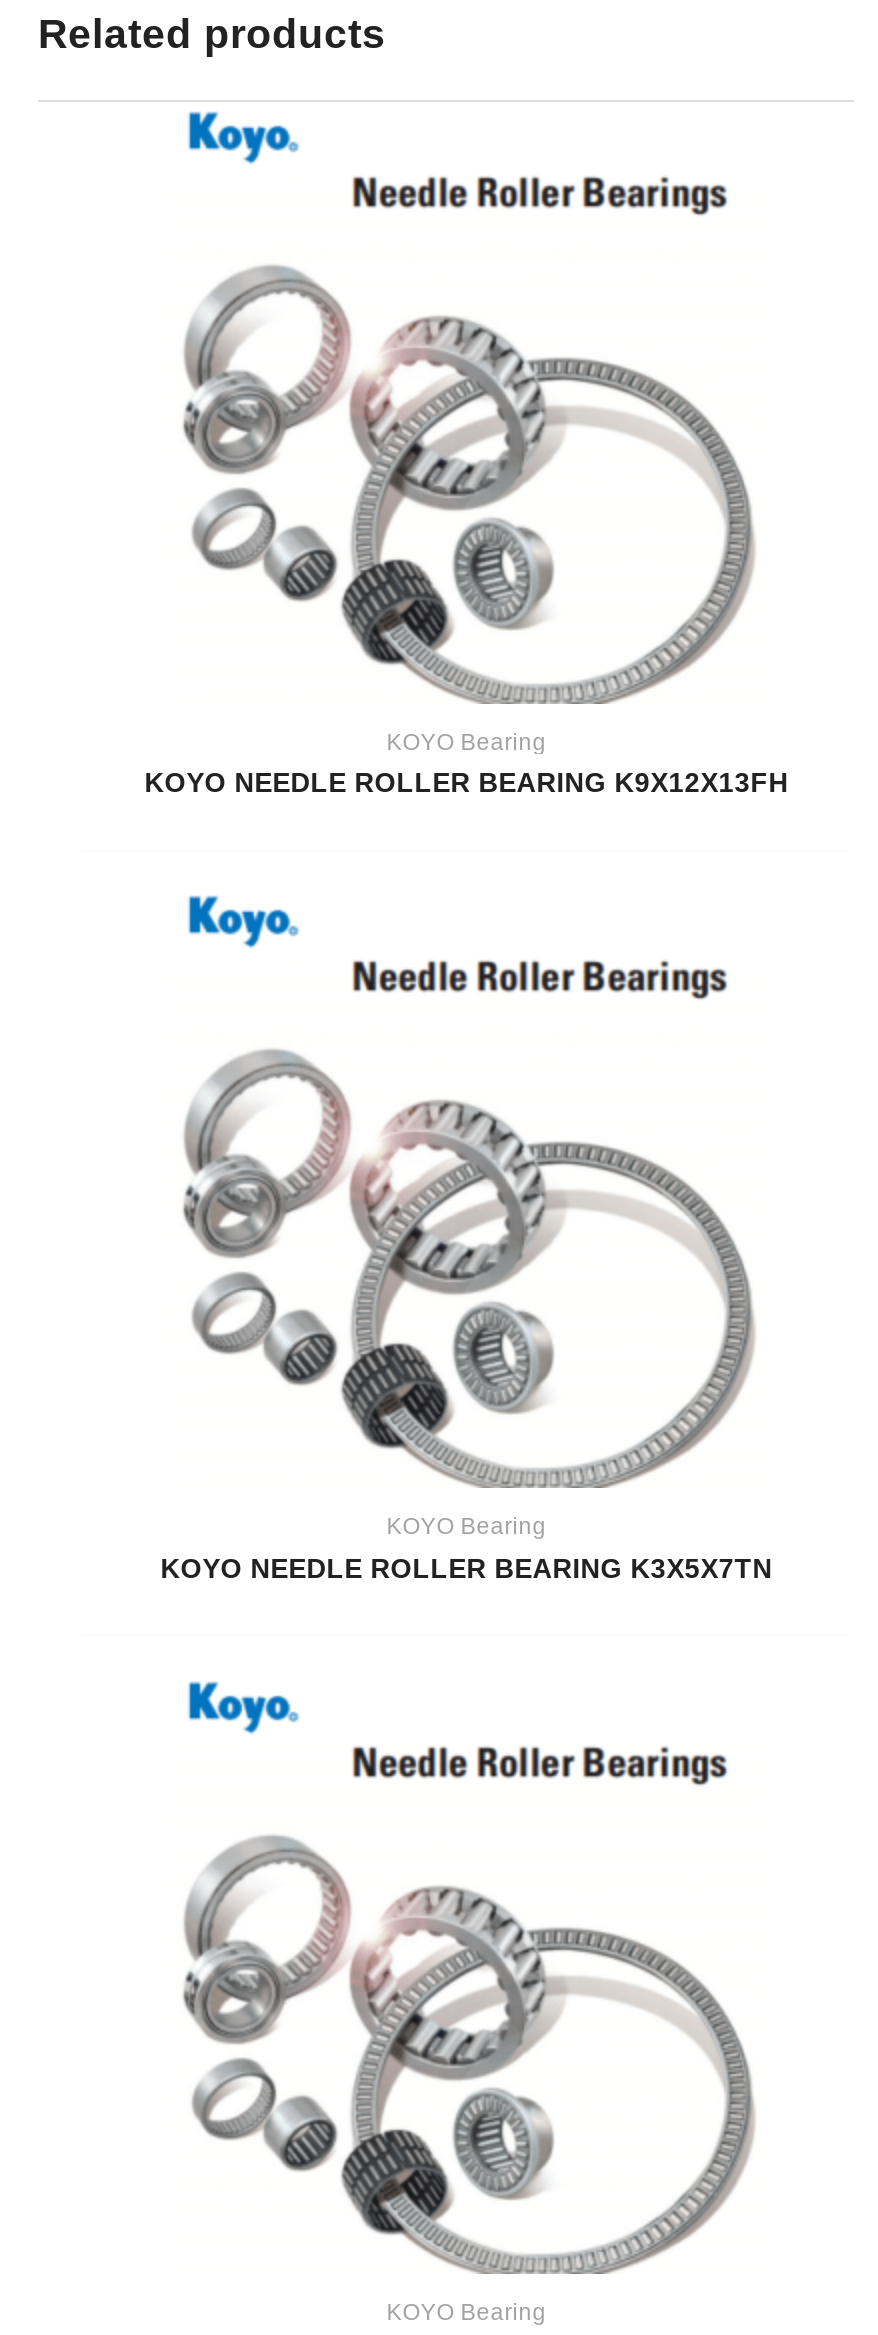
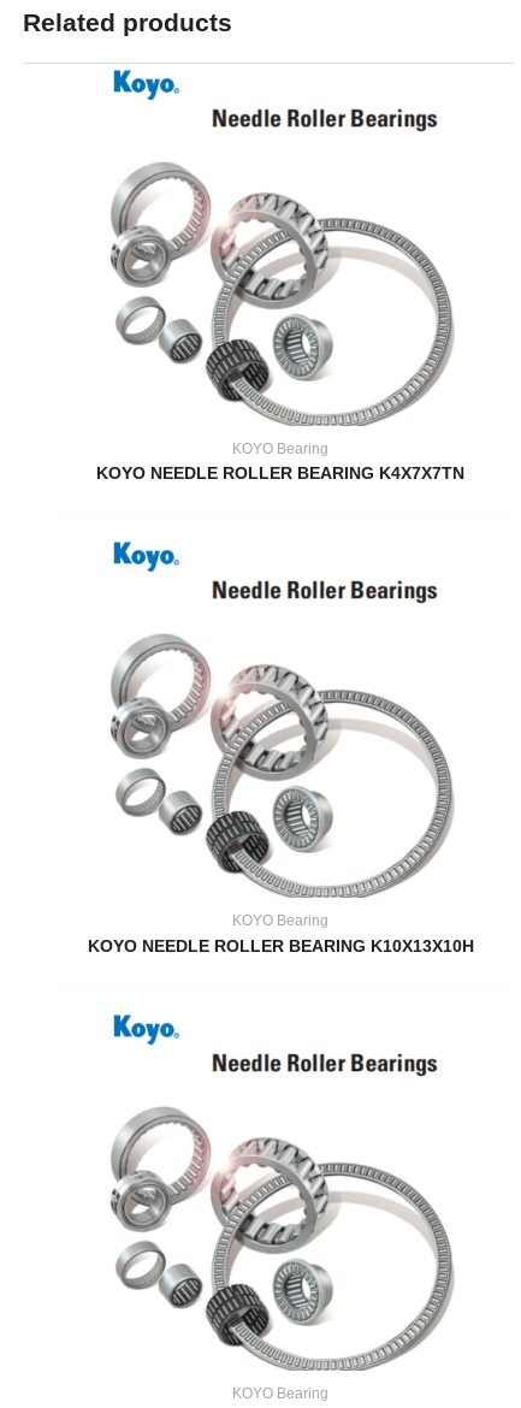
- KOYO NEEDLE ROLLER BEARING K9X12X13FH
+ KOYO NEEDLE ROLLER BEARING K4X7X7TN

- KOYO NEEDLE ROLLER BEARING K3X5X7TN
+ KOYO NEEDLE ROLLER BEARING K10X13X10H
